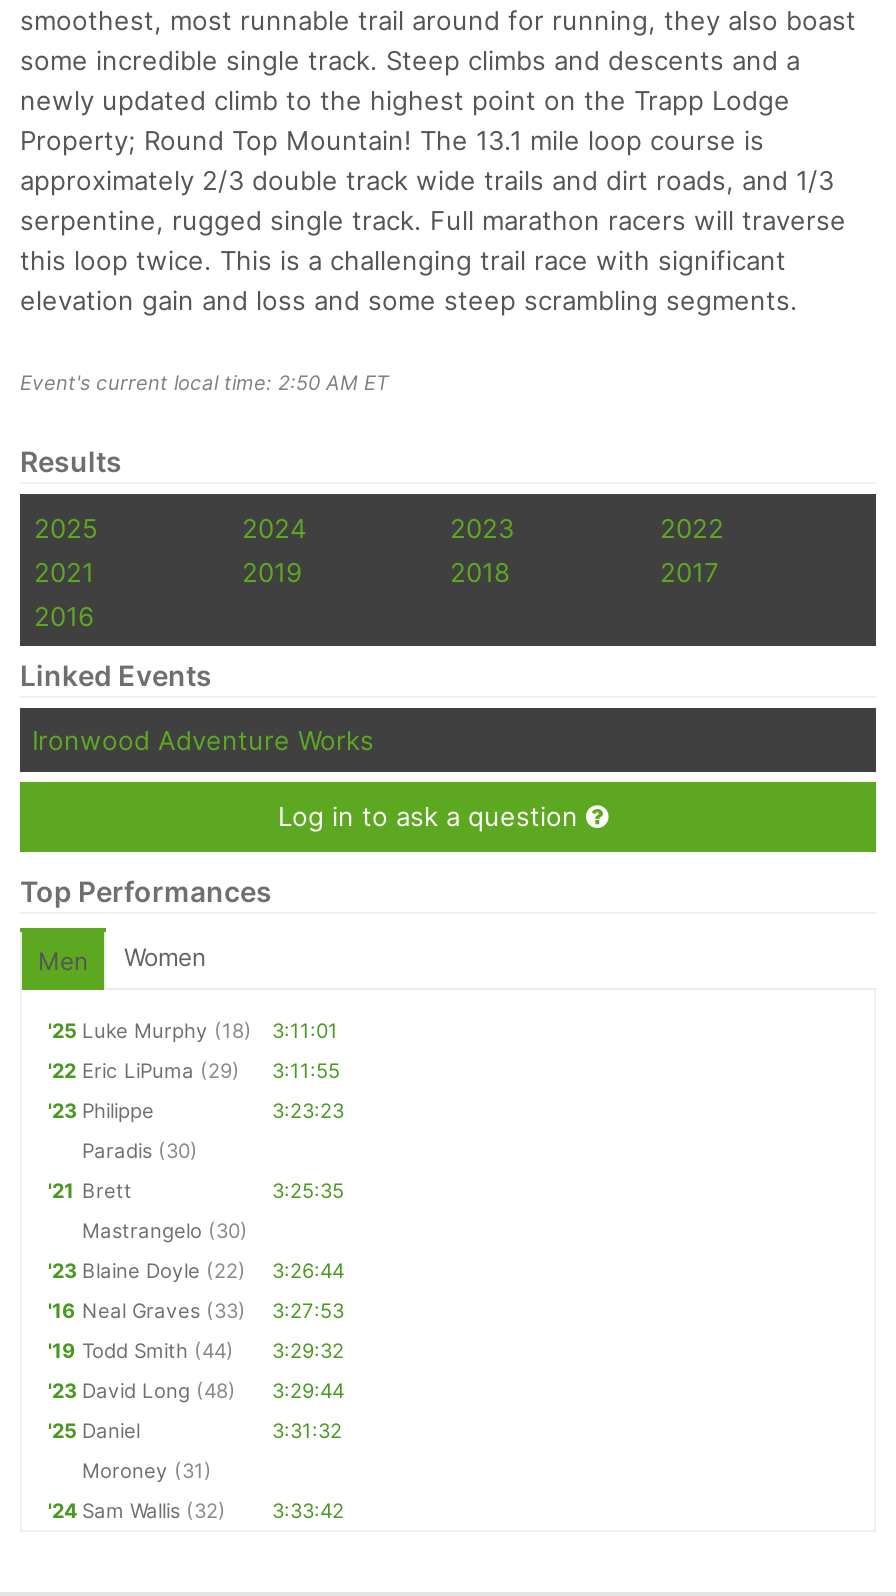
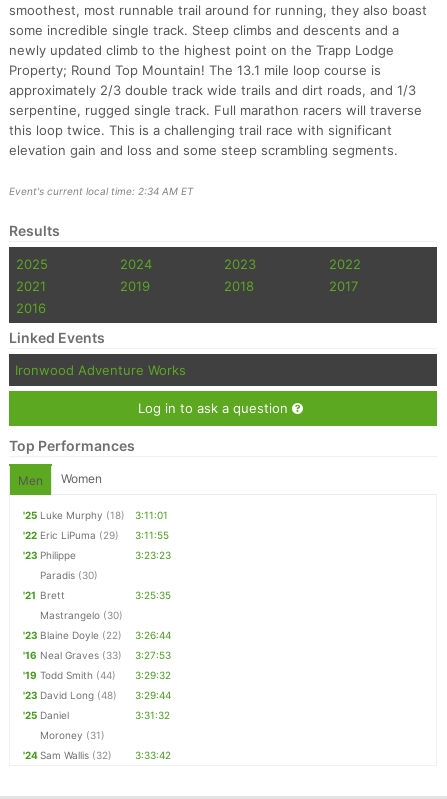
- Event's current local time: 2:50 AM ET
+ Event's current local time: 2:34 AM ET
